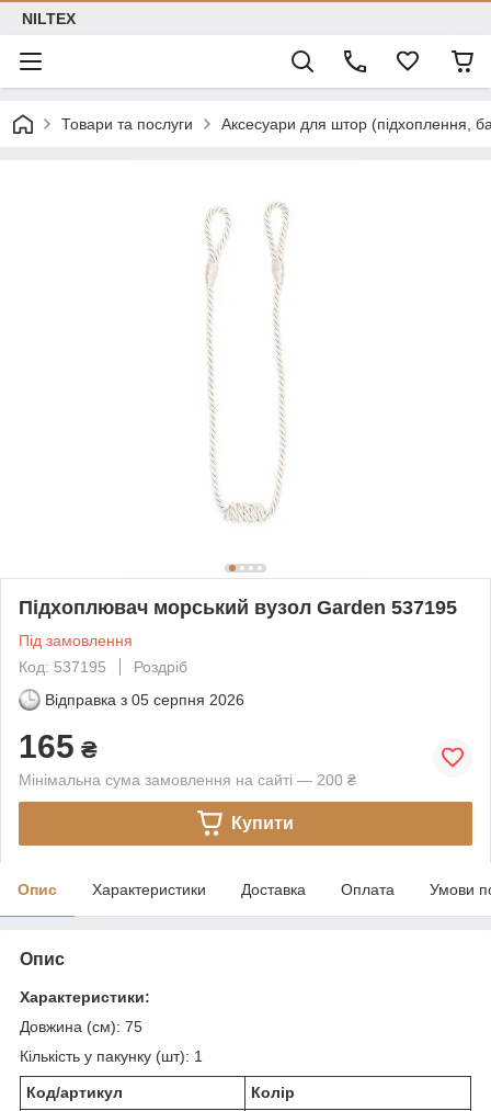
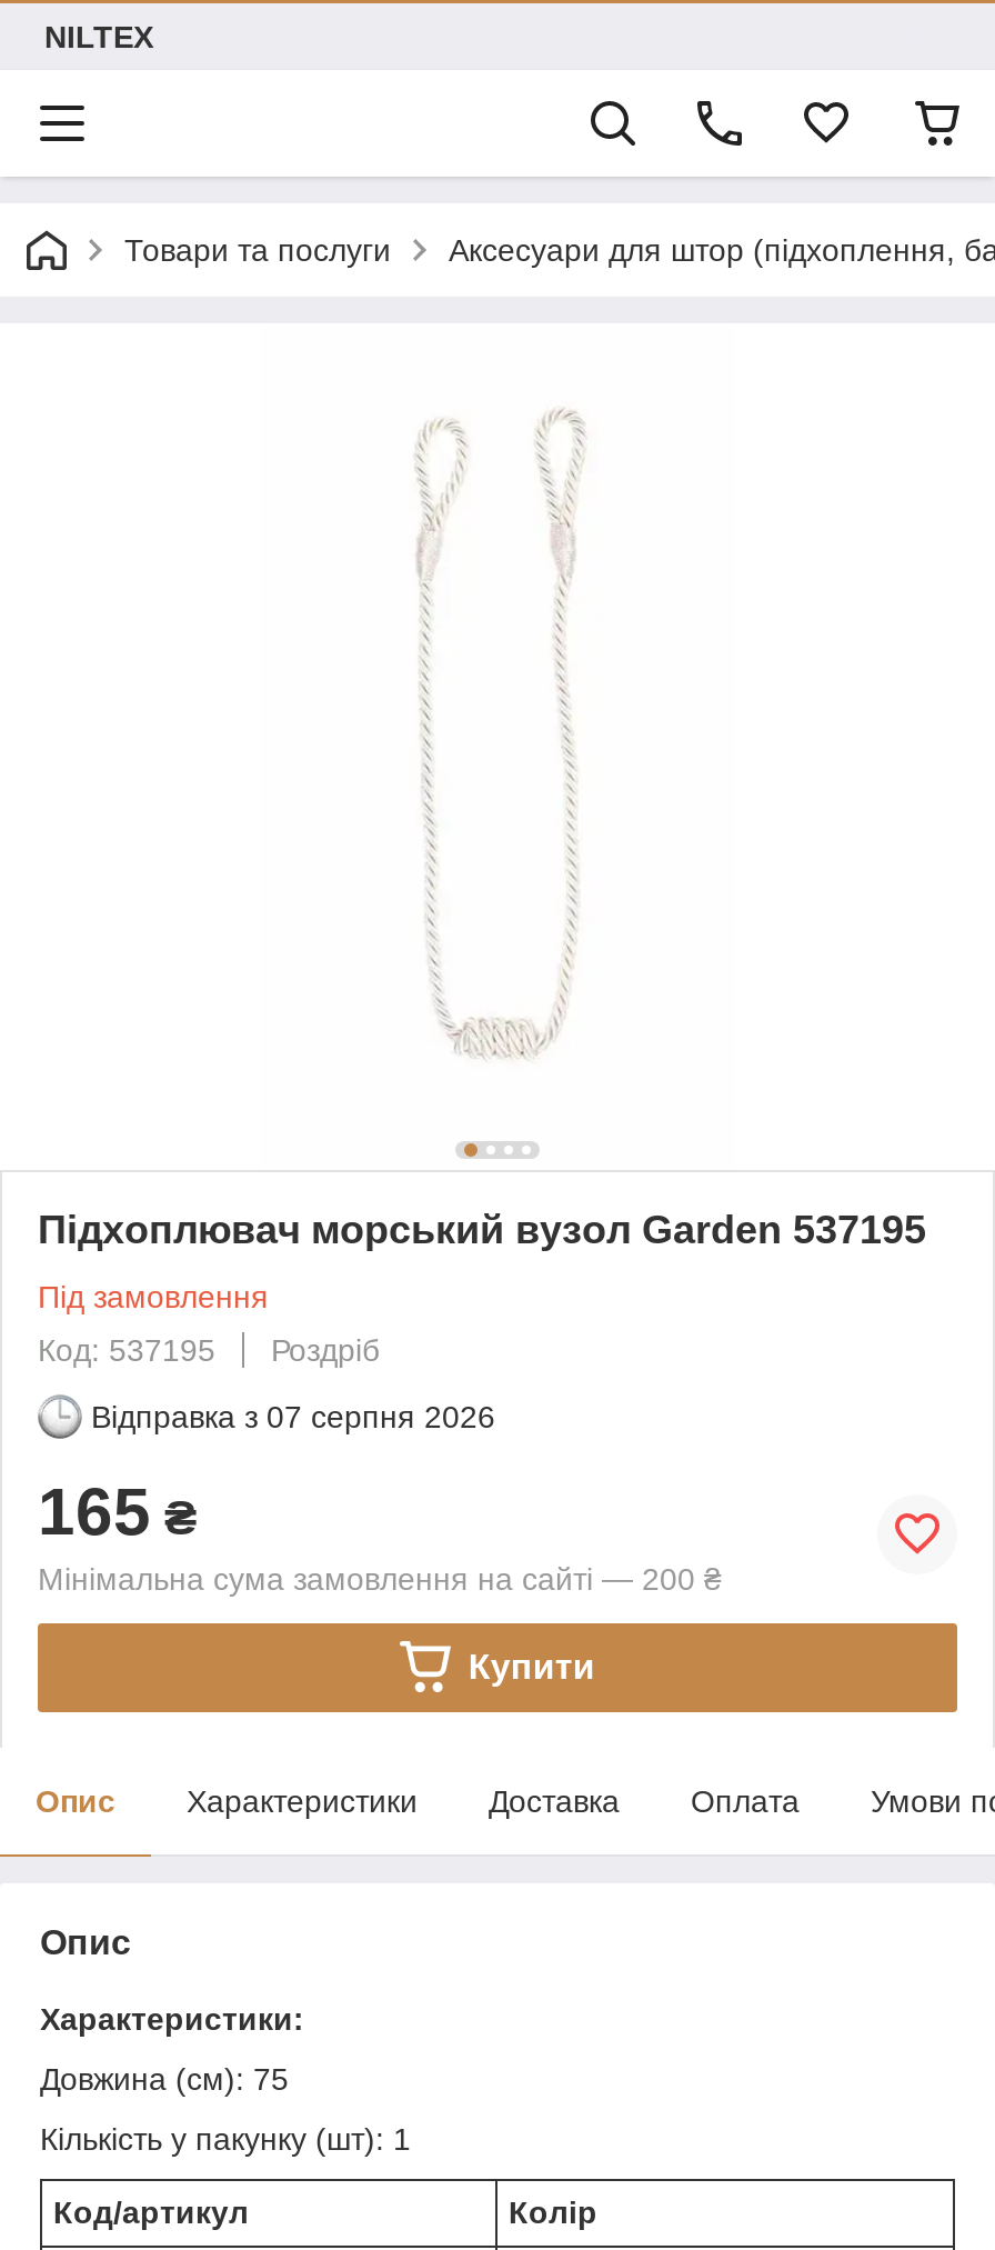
- Відправка з 05 серпня 2026
+ Відправка з 07 серпня 2026
